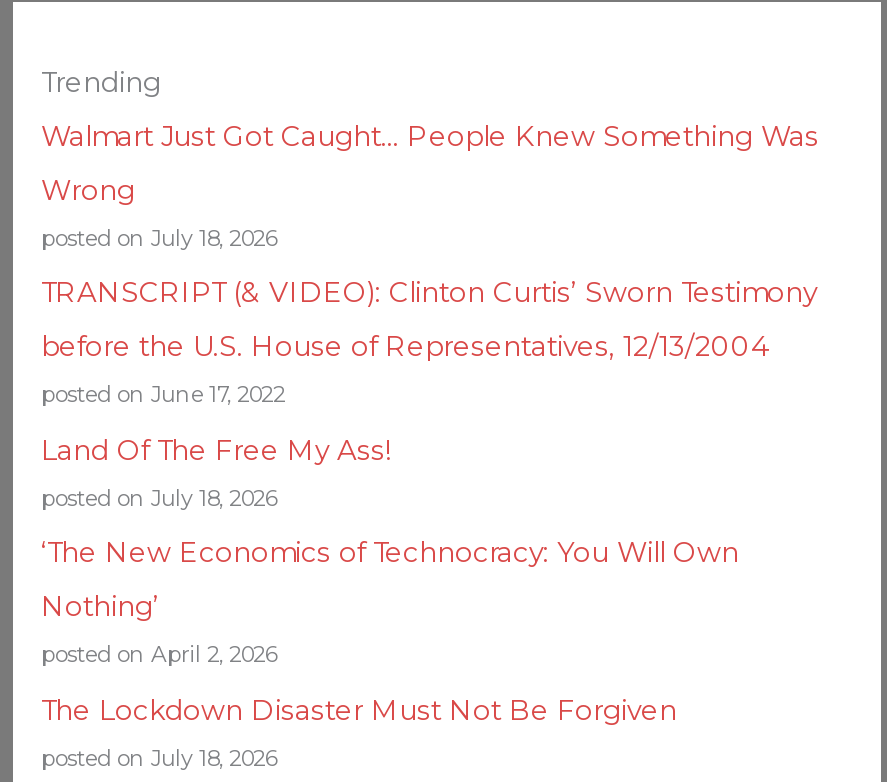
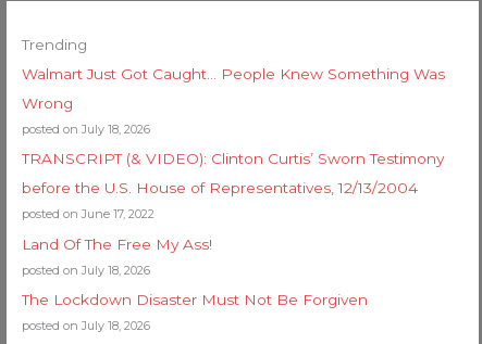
- ‘The New Economics of Technocracy: You Will Own
- Nothing’
- posted on April 2, 2026
